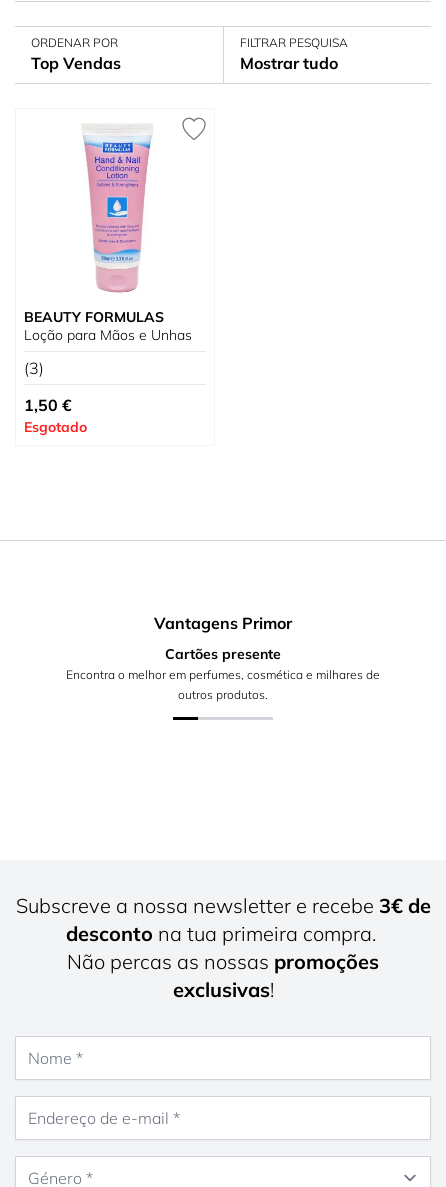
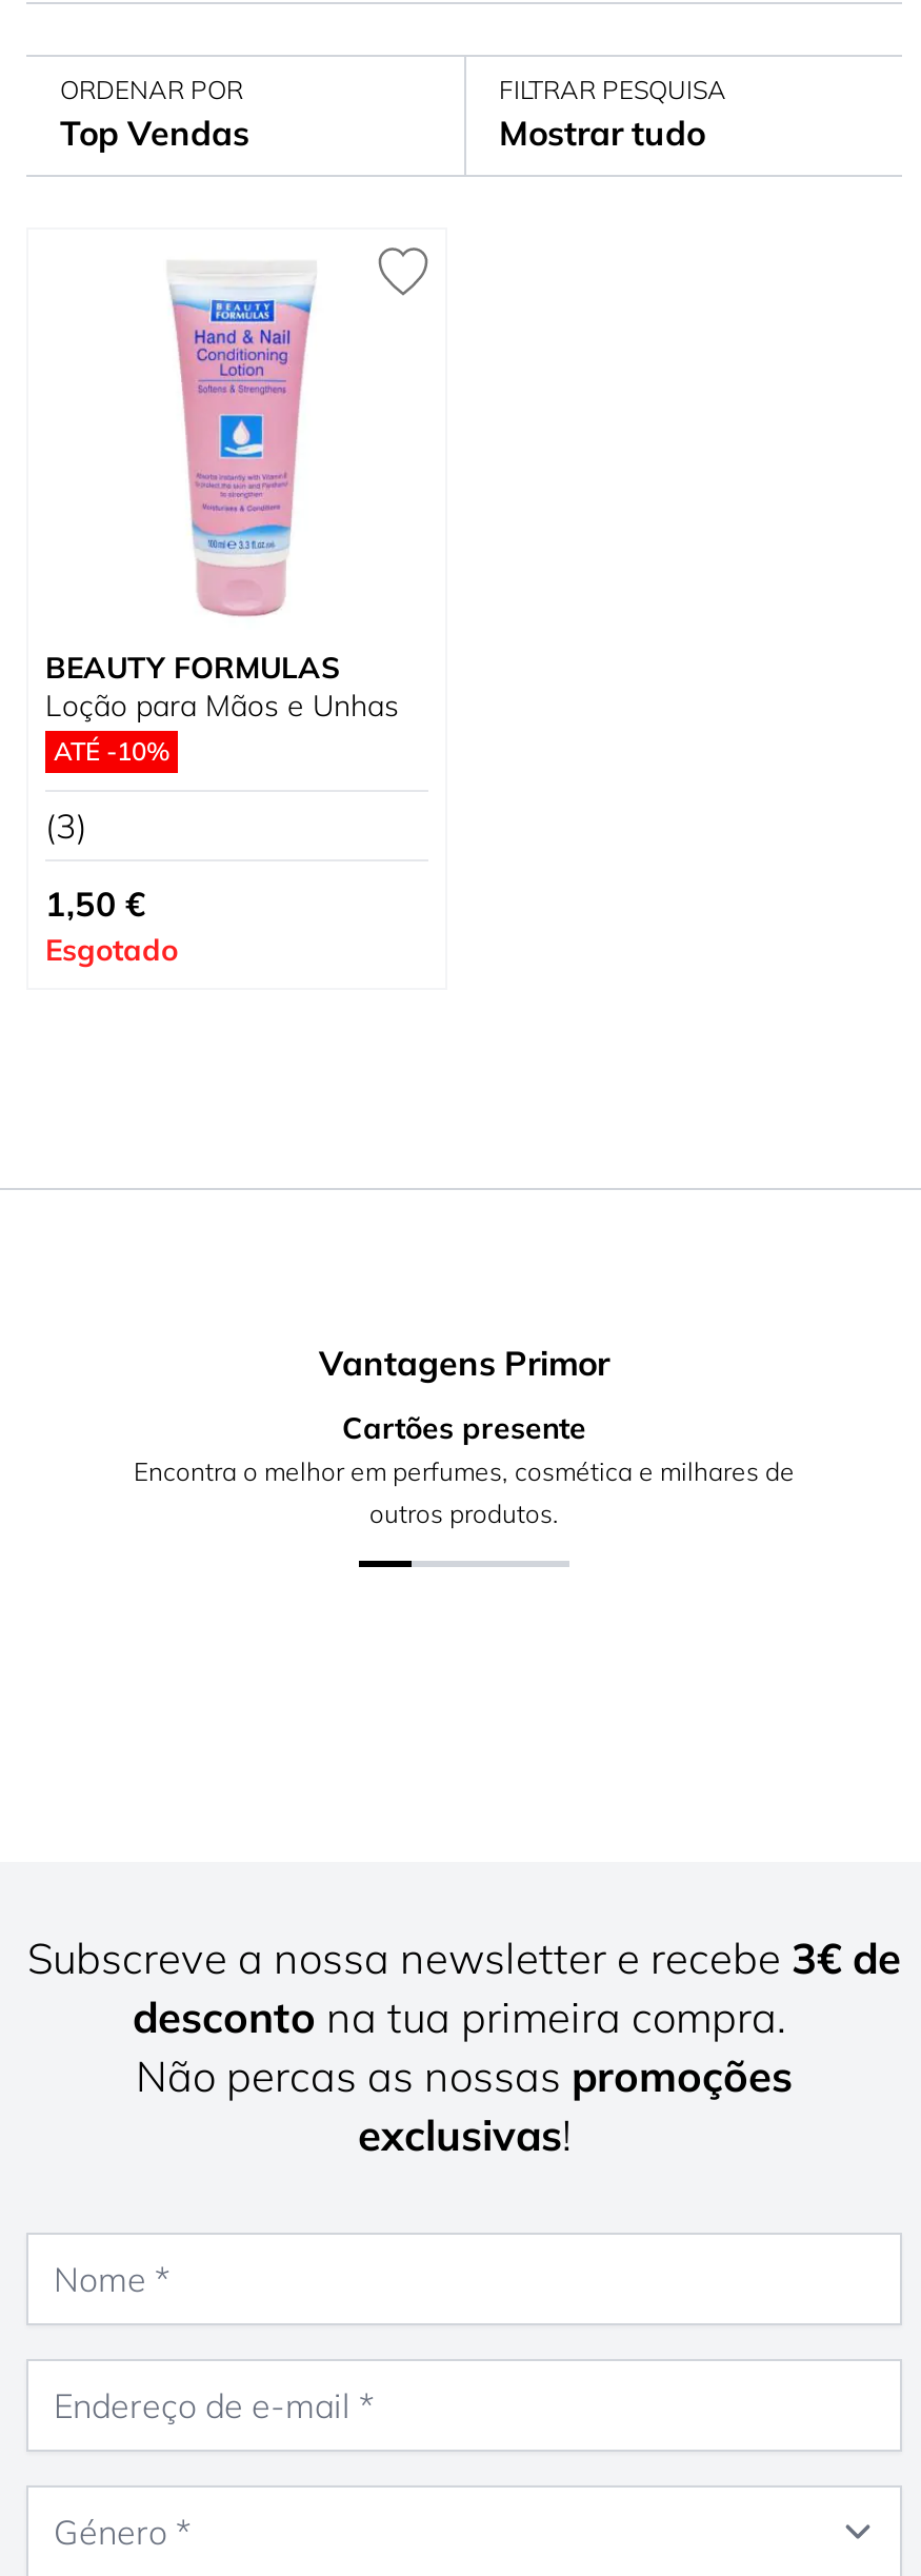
+ ATÉ -10%
